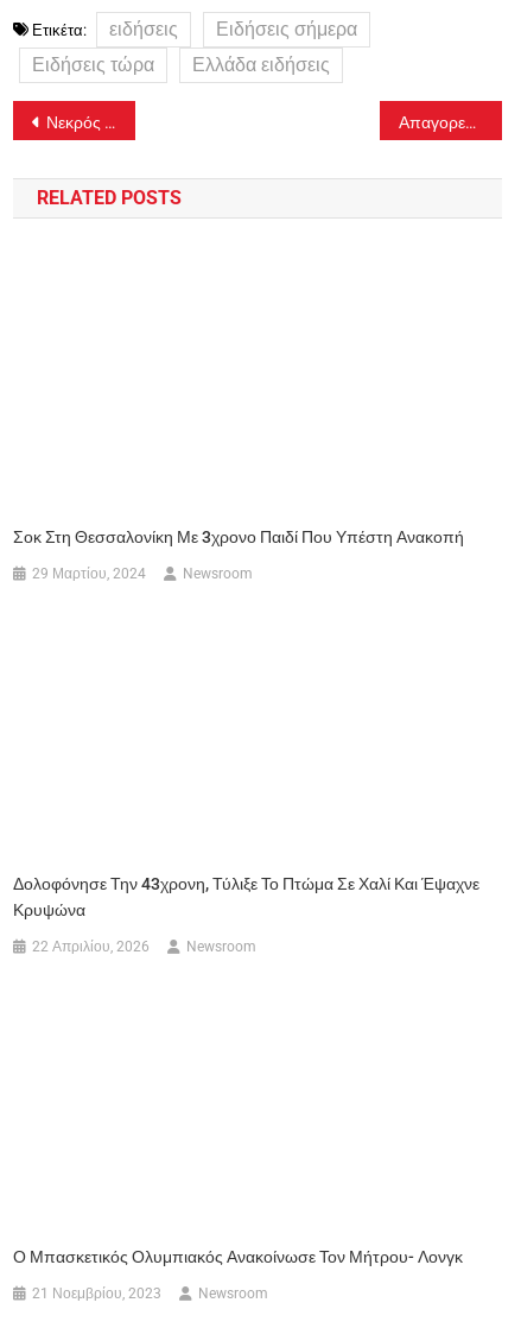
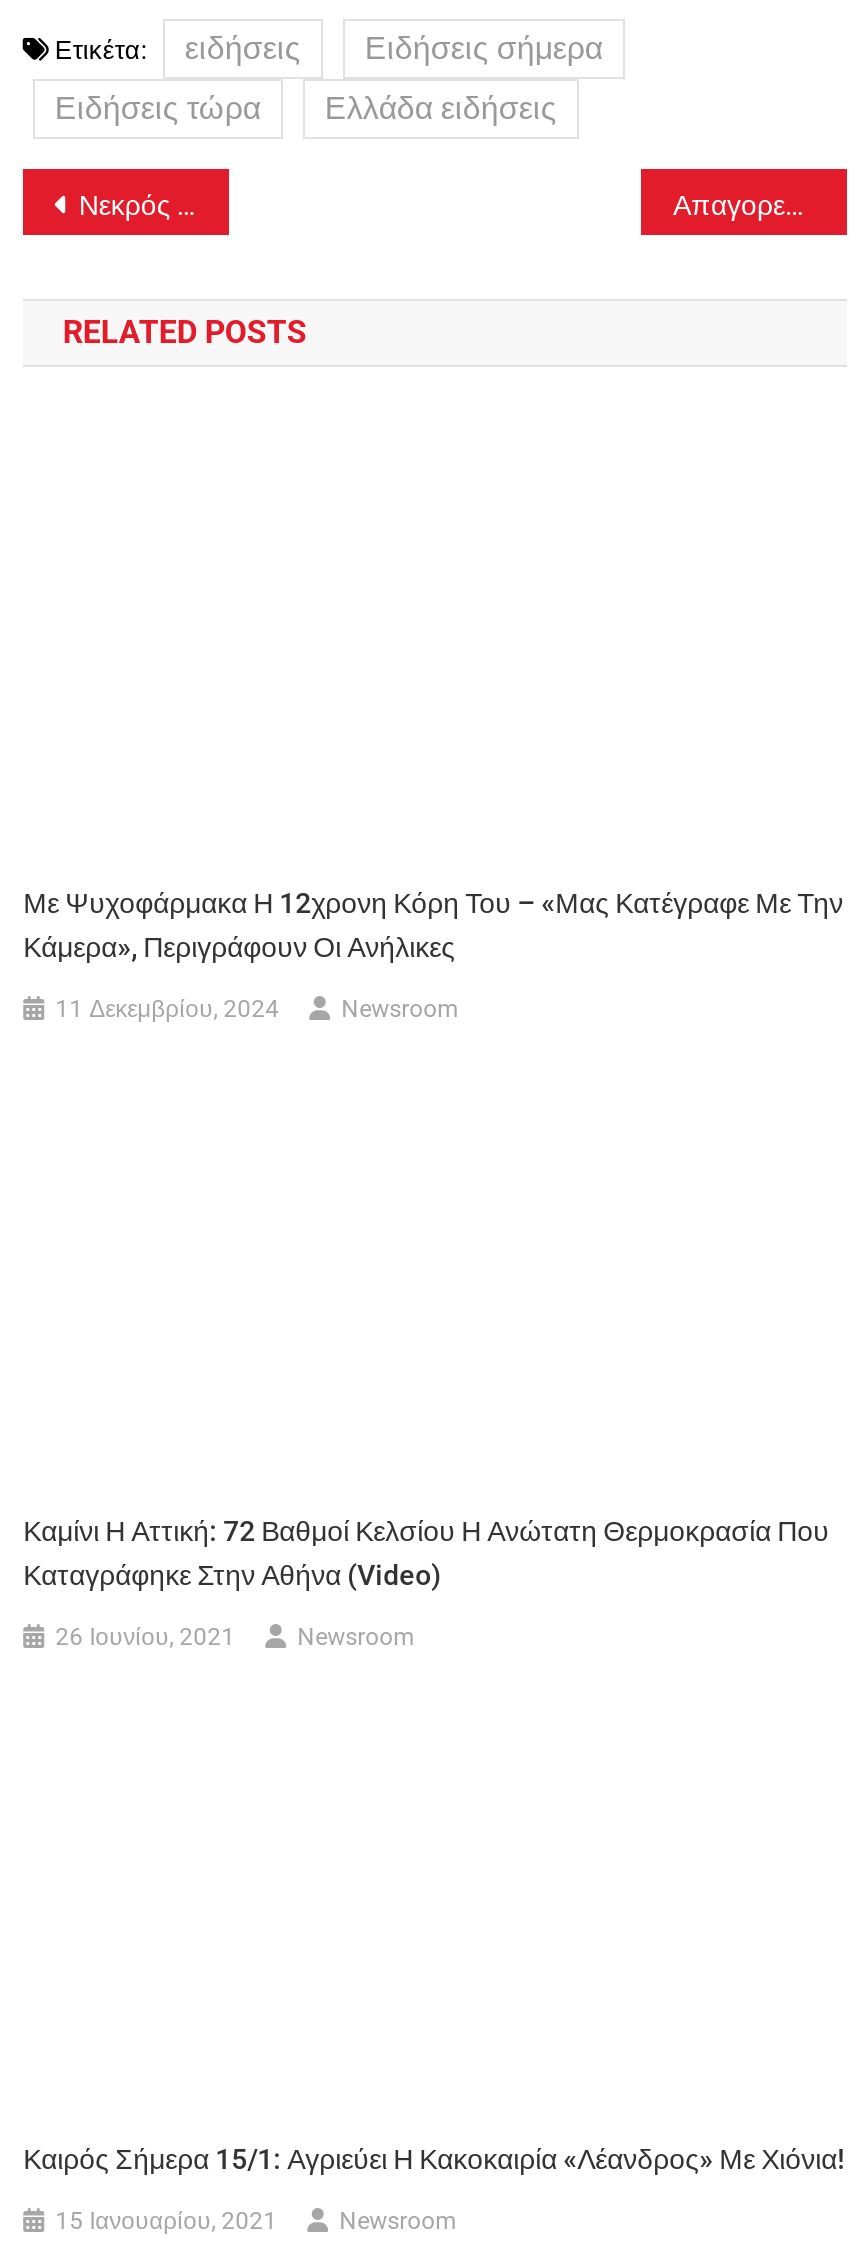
- Σοκ Στη Θεσσαλονίκη Με 3χρονο Παιδί Που Υπέστη Ανακοπή
+ Με Ψυχοφάρμακα Η 12χρονη Κόρη Του – «Μας Κατέγραφε Με Την
+ Κάμερα», Περιγράφουν Οι Ανήλικες

- 29 Μαρτίου, 2024
+ 11 Δεκεμβρίου, 2024

- Δολοφόνησε Την 43χρονη, Τύλιξε Το Πτώμα Σε Χαλί Και Έψαχνε
- Κρυψώνα
+ Καμίνι Η Αττική: 72 Βαθμοί Κελσίου Η Ανώτατη Θερμοκρασία Που
+ Καταγράφηκε Στην Αθήνα (video)

- 22 Απριλίου, 2026
+ 26 Ιουνίου, 2021

- Ο Μπασκετικός Ολυμπιακός Ανακοίνωσε Τον Μήτρου- Λονγκ
+ Καιρός Σήμερα 15/1: Αγριεύει Η Κακοκαιρία «Λέανδρος» Με Χιόνια!

- 21 Νοεμβρίου, 2023
+ 15 Ιανουαρίου, 2021
